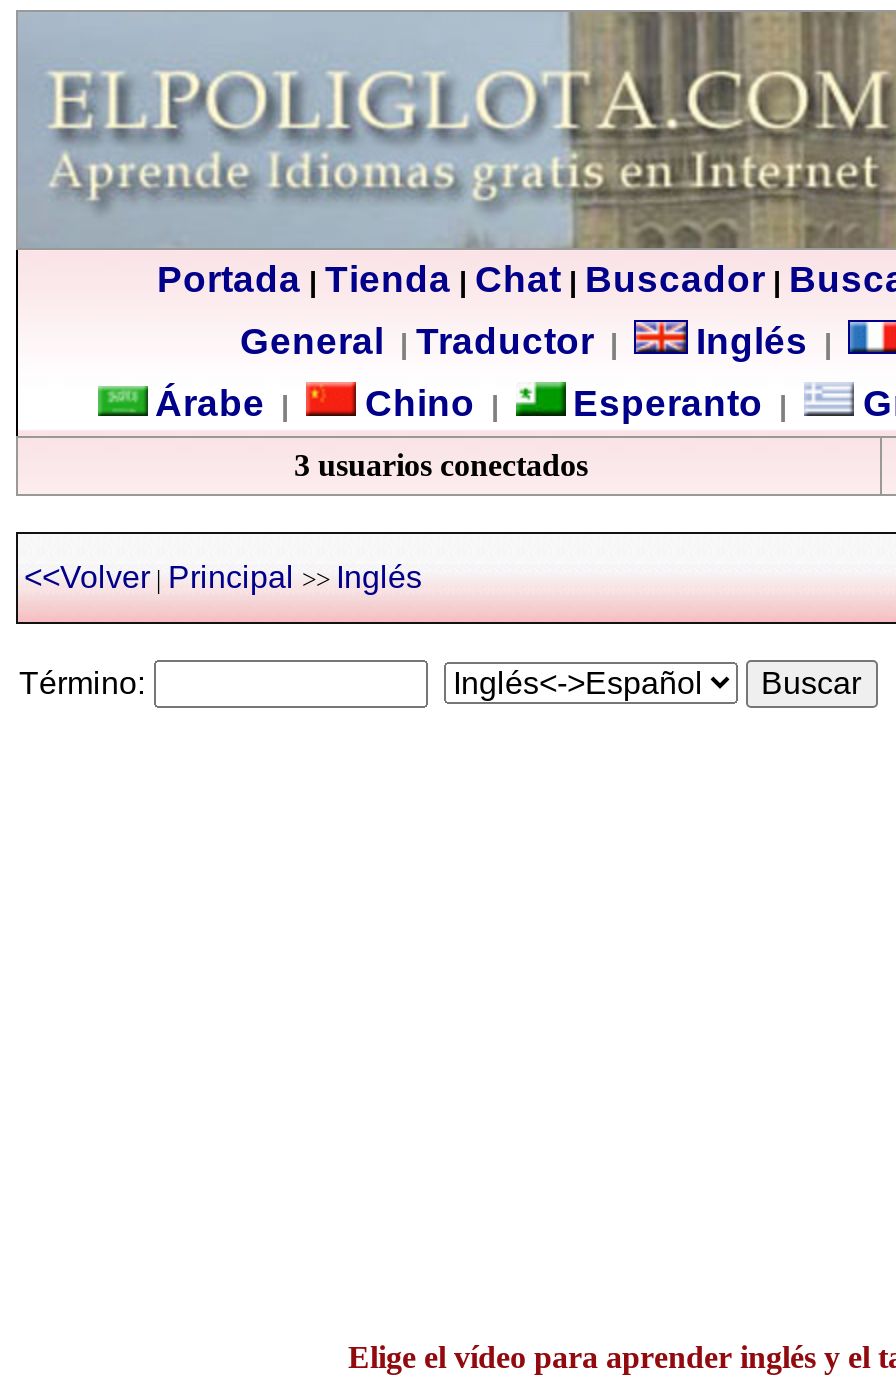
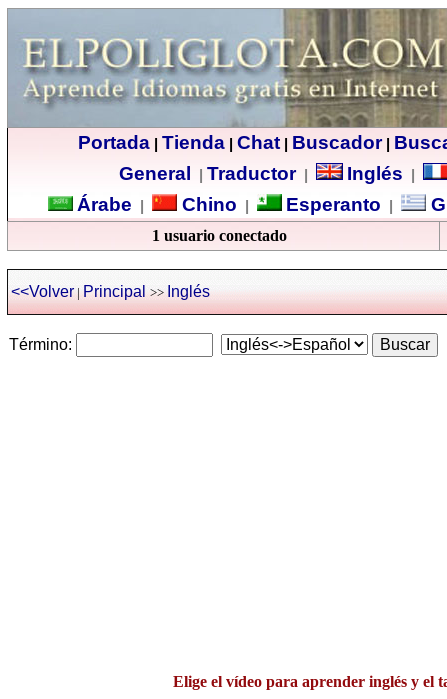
- 3 usuarios conectados
+ 1 usuario conectado
